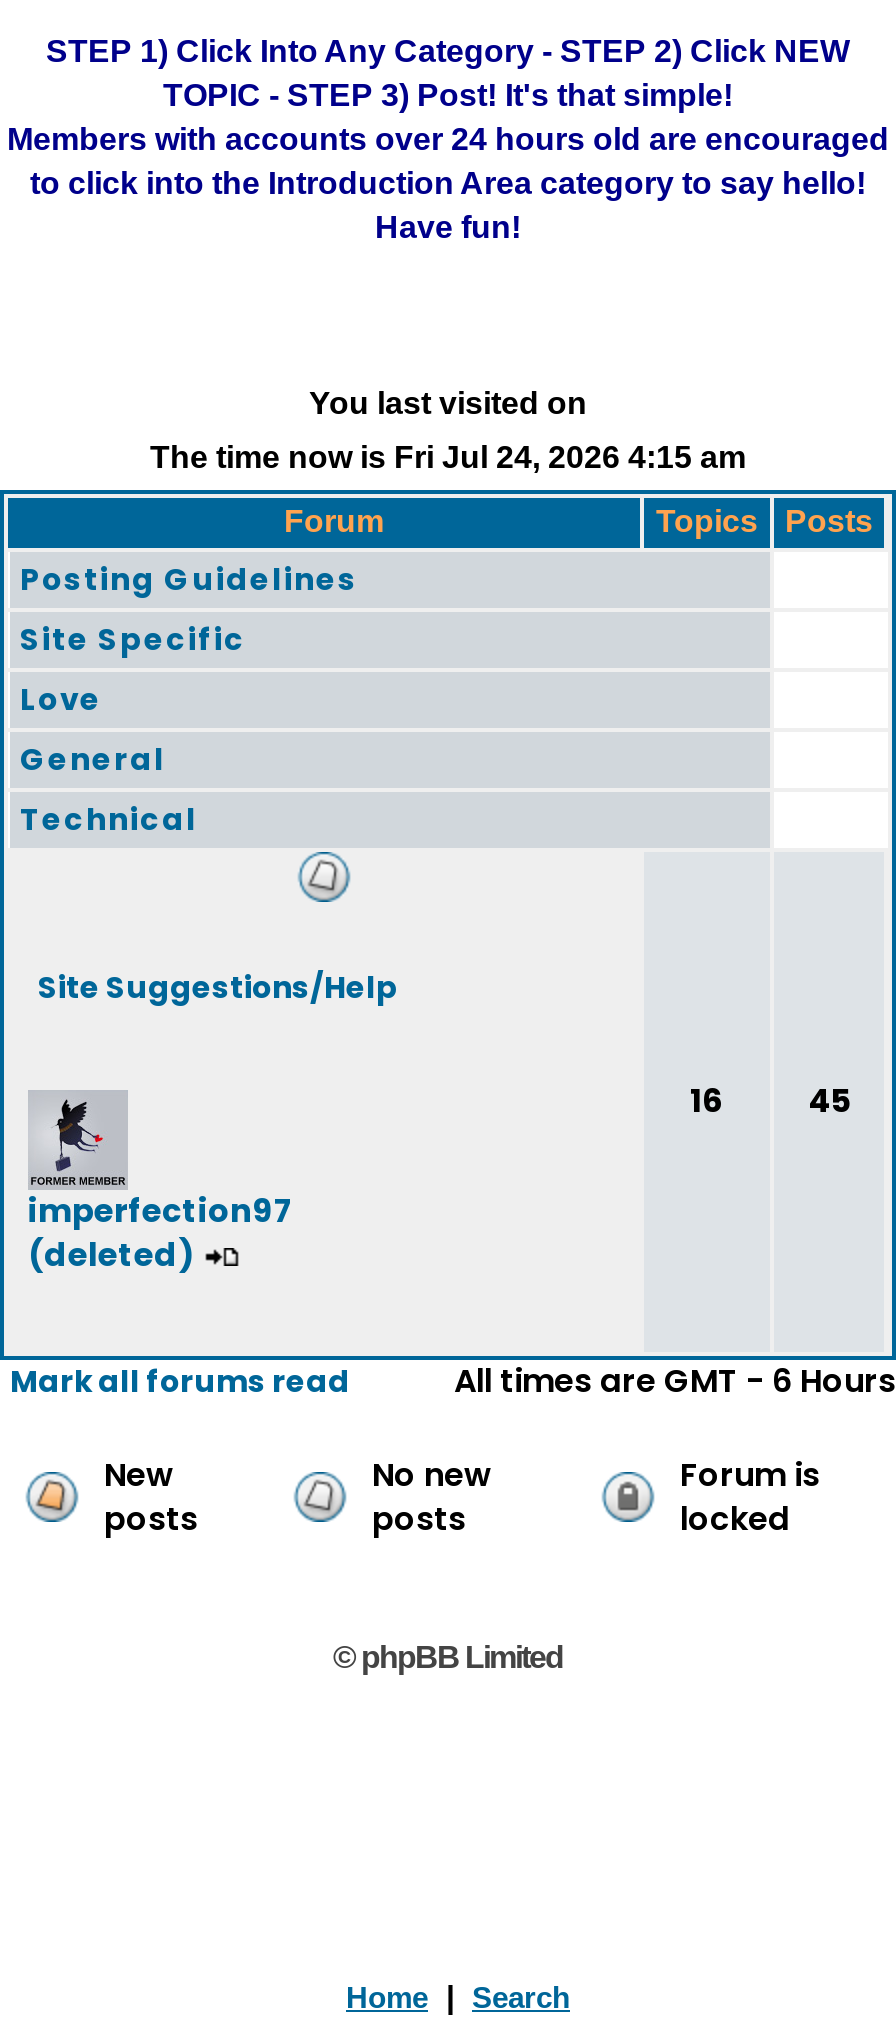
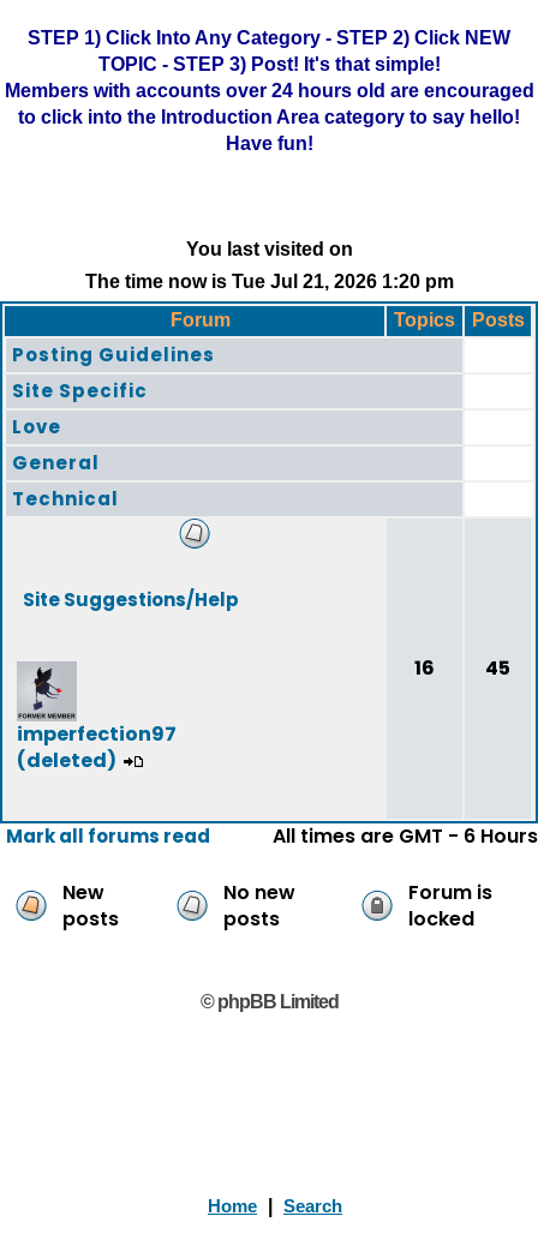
- The time now is Fri Jul 24, 2026 4:15 am
+ The time now is Tue Jul 21, 2026 1:20 pm
